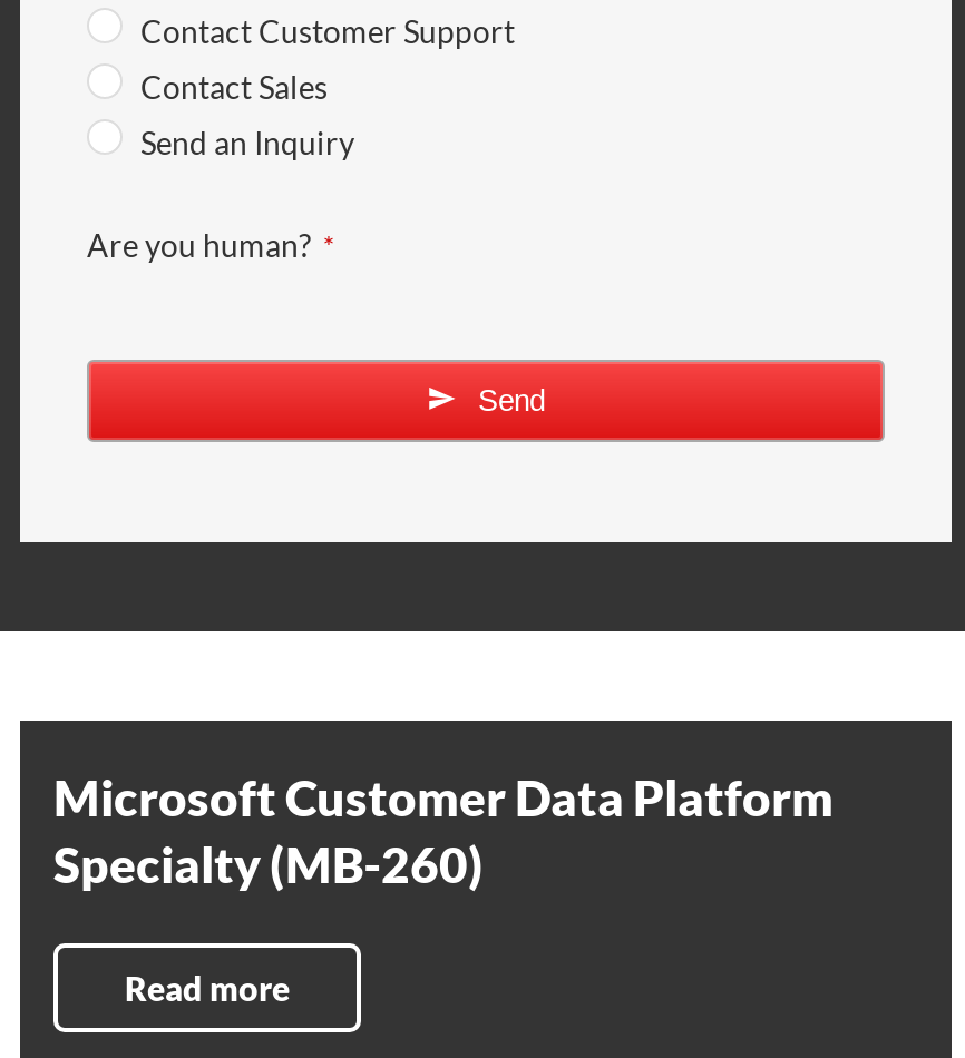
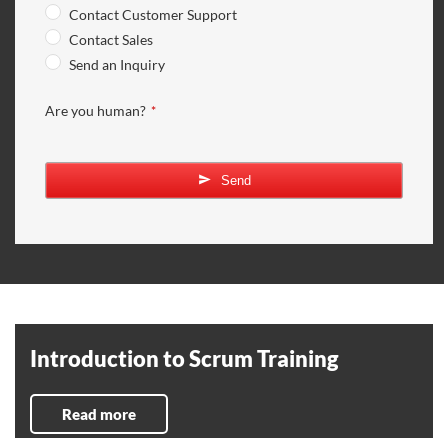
- Microsoft Customer Data Platform
- Specialty (MB-260)
+ Introduction to Scrum Training
